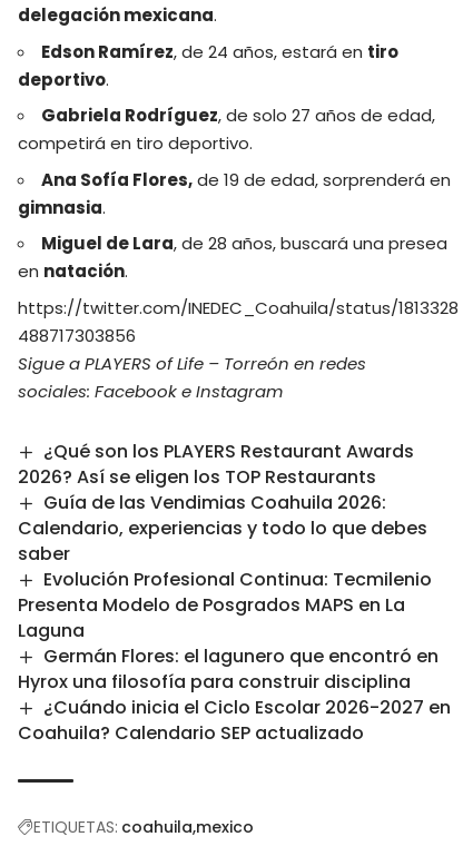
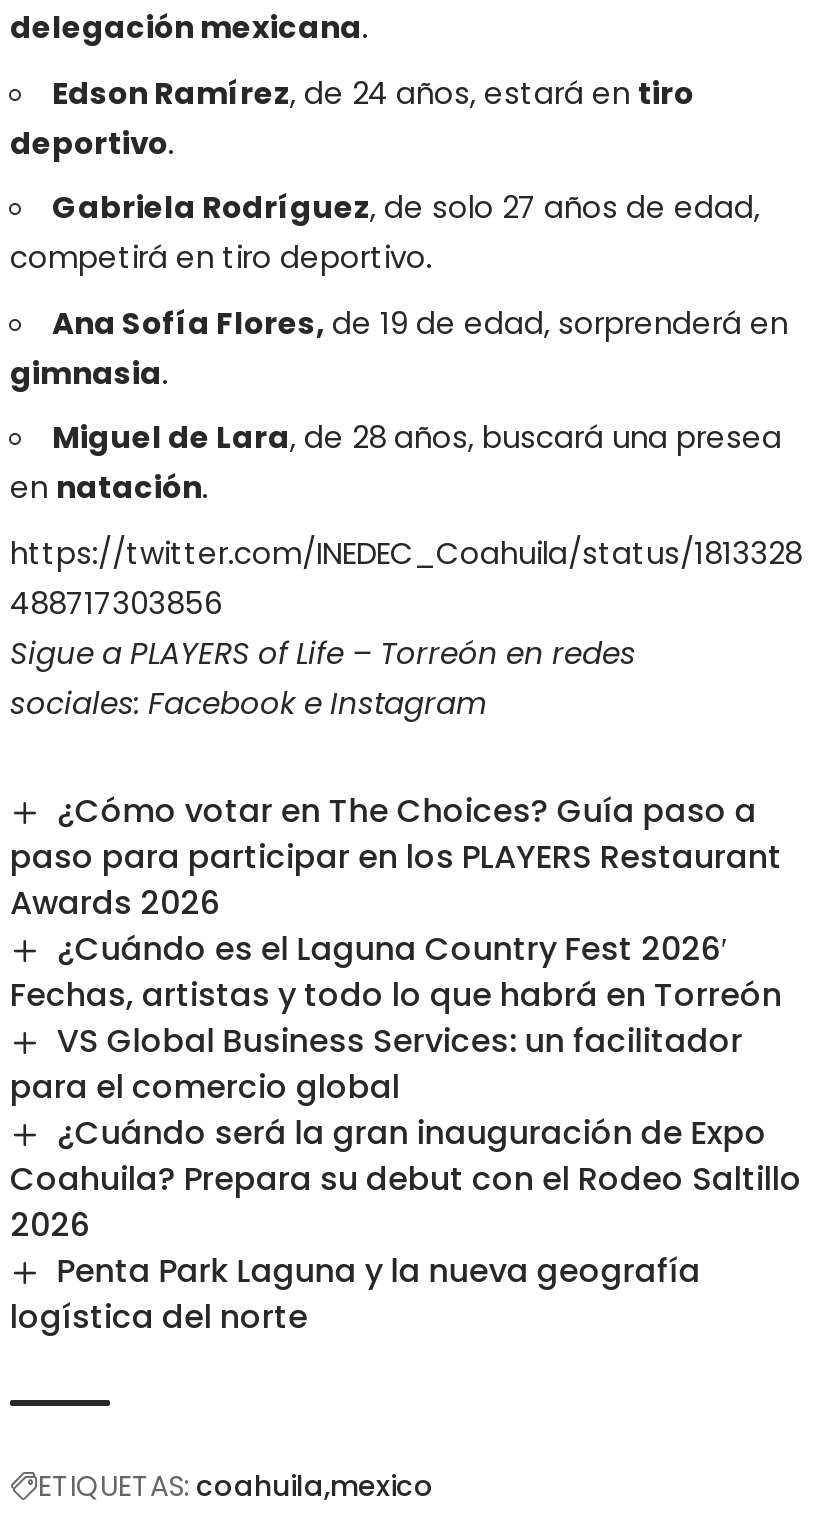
- ¿Qué son los PLAYERS Restaurant Awards
- 2026? Así se eligen los TOP Restaurants
- Guía de las Vendimias Coahuila 2026:
- Calendario, experiencias y todo lo que debes
- saber
- Evolución Profesional Continua: Tecmilenio
- Presenta Modelo de Posgrados MAPS en La
- Laguna
- Germán Flores: el lagunero que encontró en
- Hyrox una filosofía para construir disciplina
- ¿Cuándo inicia el Ciclo Escolar 2026-2027 en
- Coahuila? Calendario SEP actualizado
+ ¿Cómo votar en The Choices? Guía paso a
+ paso para participar en los PLAYERS Restaurant
+ Awards 2026
+ ¿Cuándo es el Laguna Country Fest 2026′
+ Fechas, artistas y todo lo que habrá en Torreón
+ VS Global Business Services: un facilitador
+ para el comercio global
+ ¿Cuándo será la gran inauguración de Expo
+ Coahuila? Prepara su debut con el Rodeo Saltillo
+ 2026
+ Penta Park Laguna y la nueva geografía
+ logística del norte
